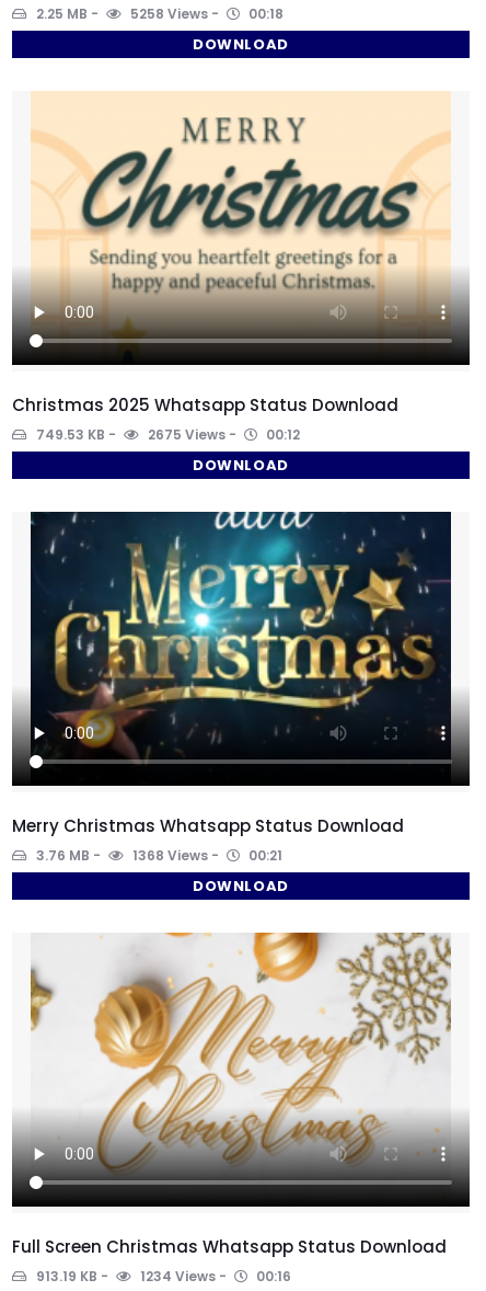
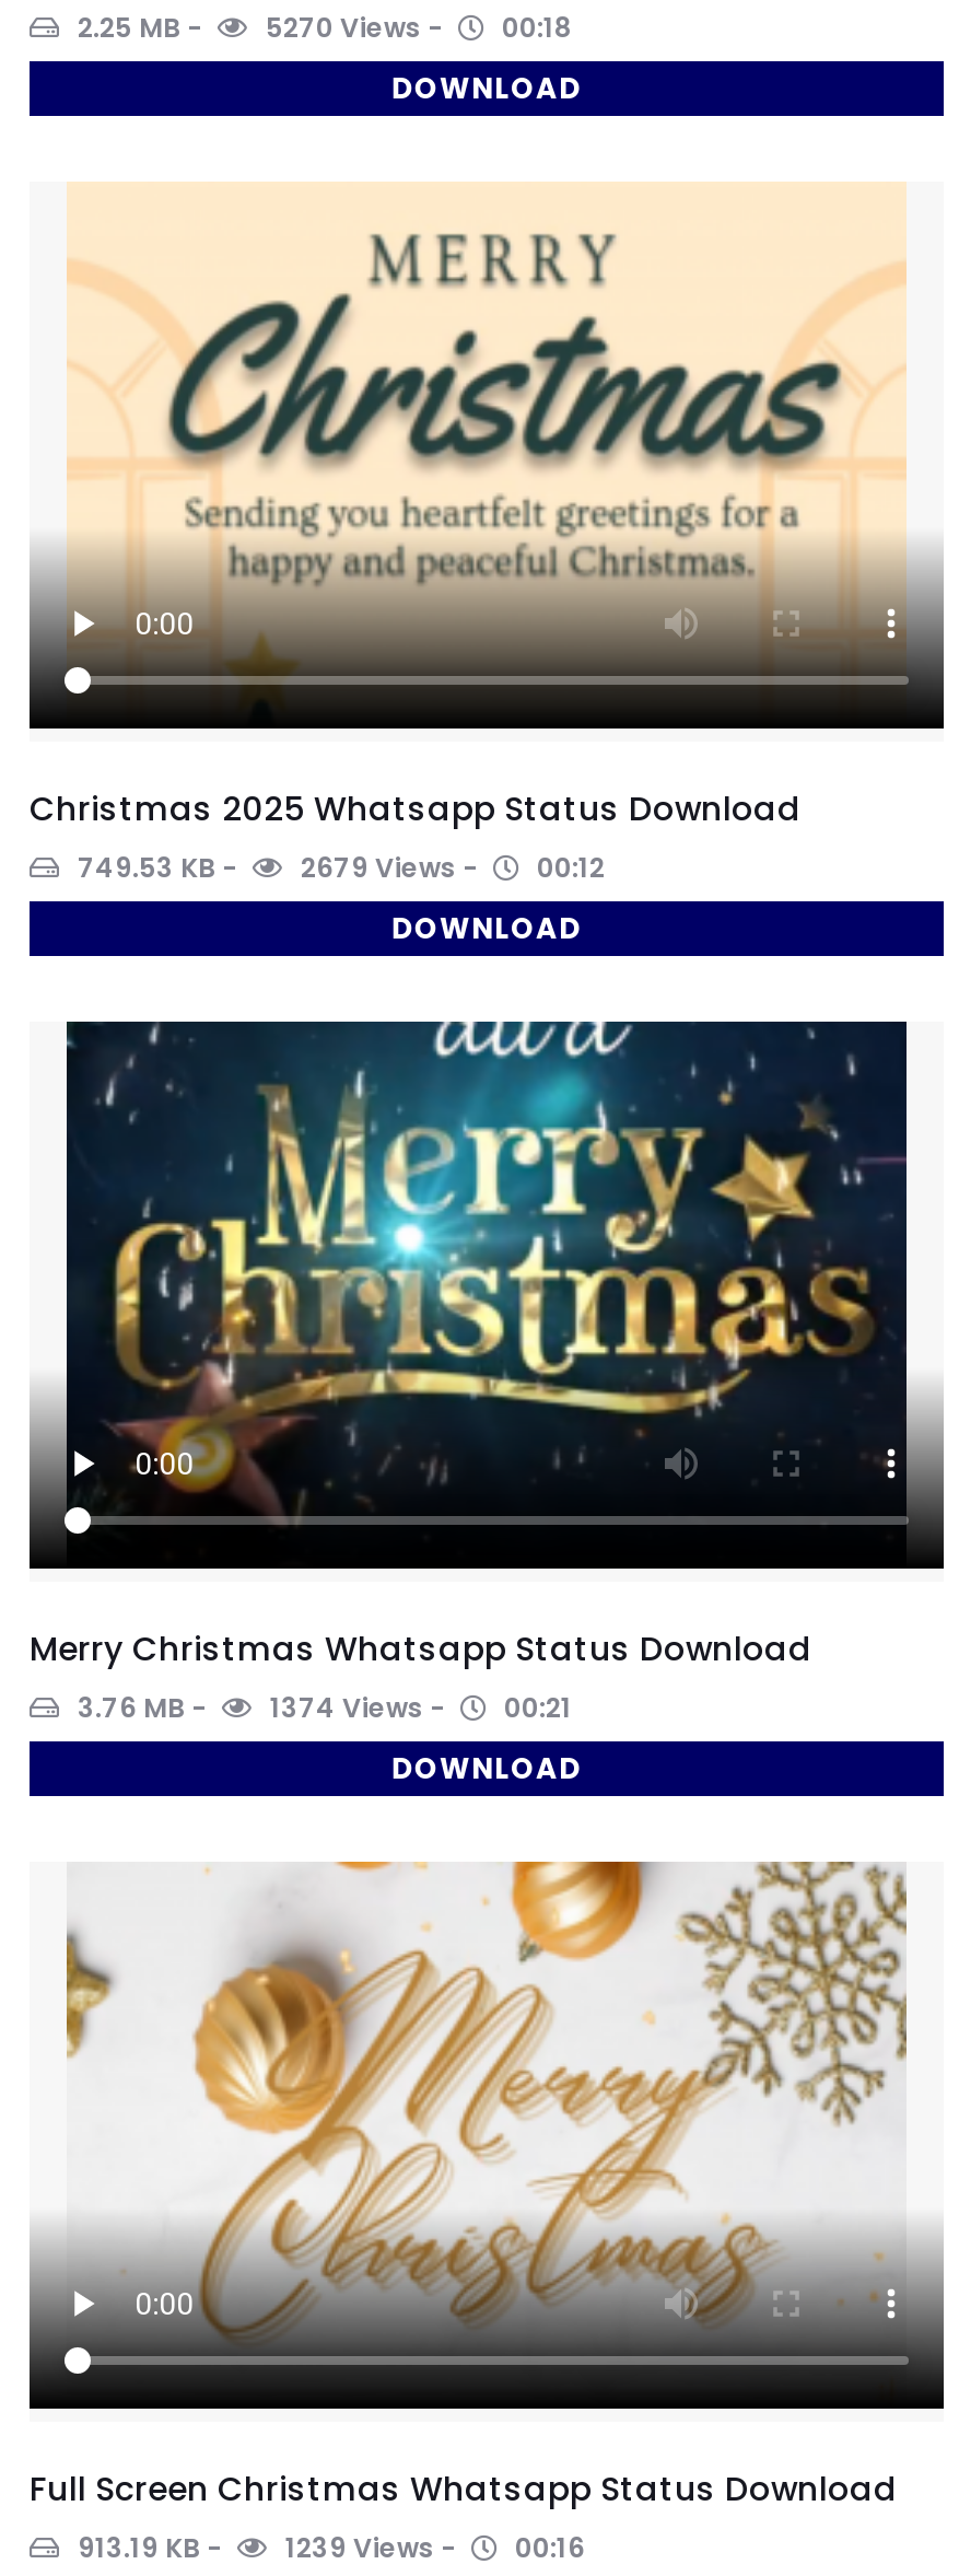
- 5258 Views 00:18
+ 5270 Views 00:18

- 2675 Views 00:12
+ 2679 Views 00:12

- 1368 Views 00:21
+ 1374 Views 00:21

- 1234 Views 00:16
+ 1239 Views 00:16
